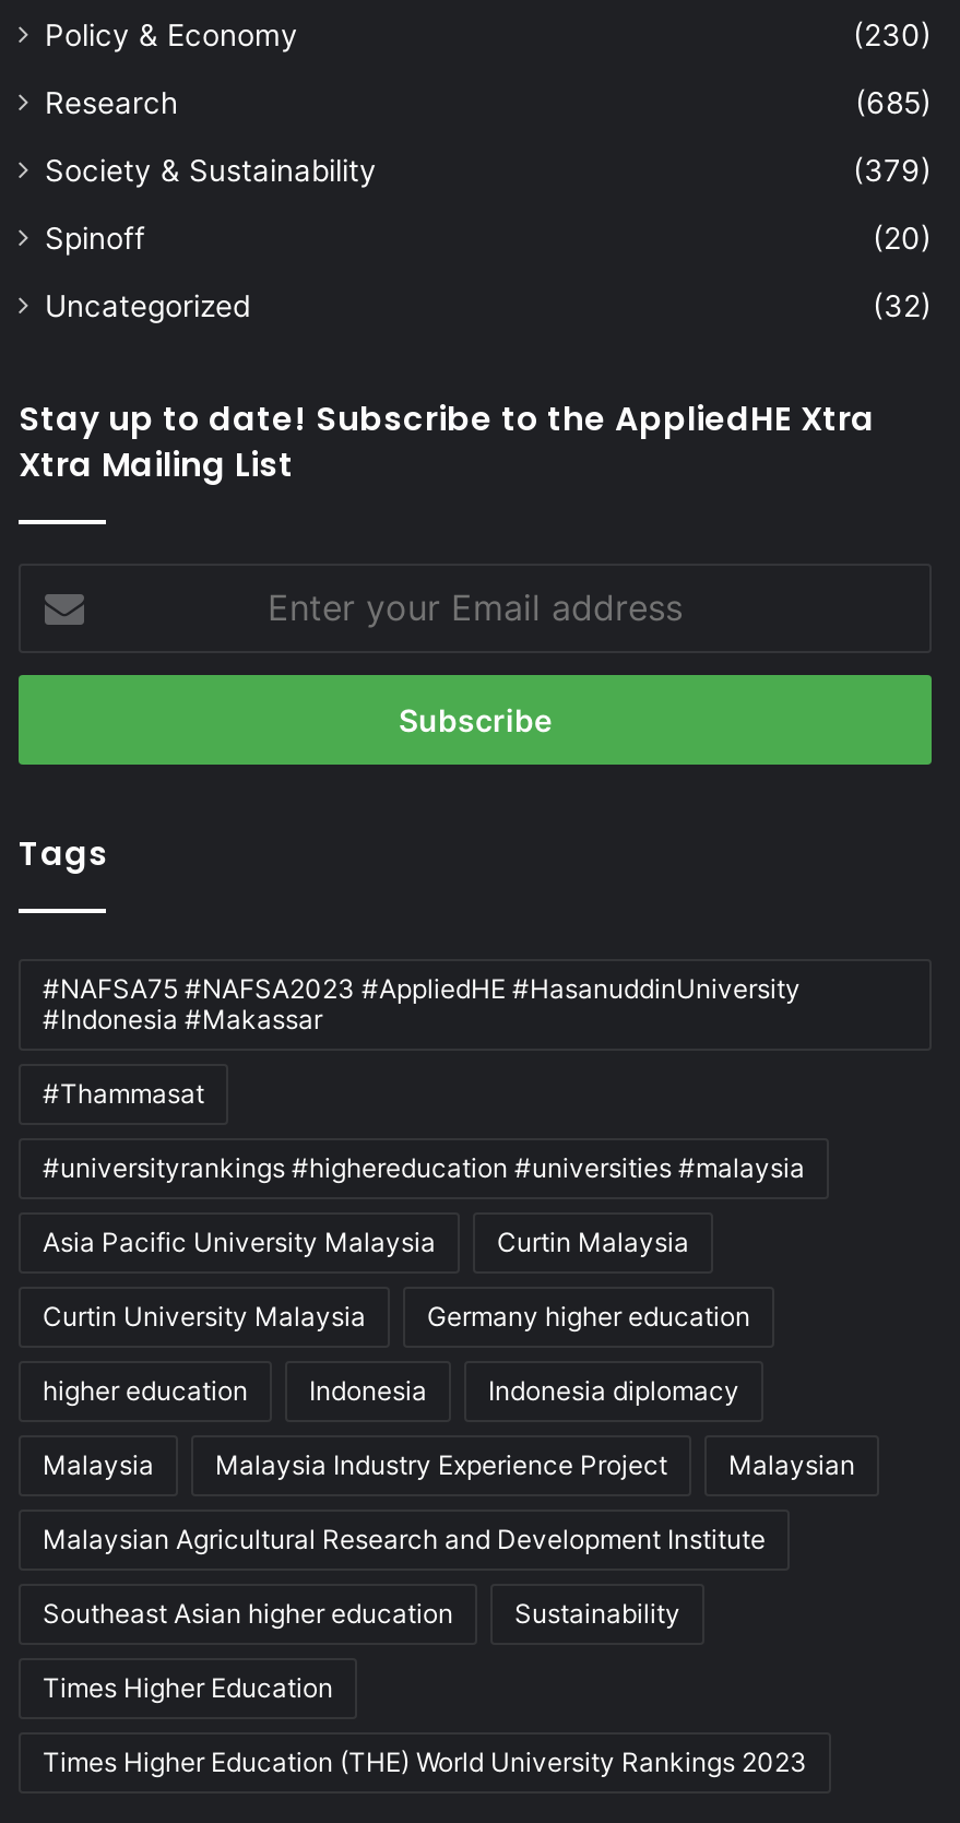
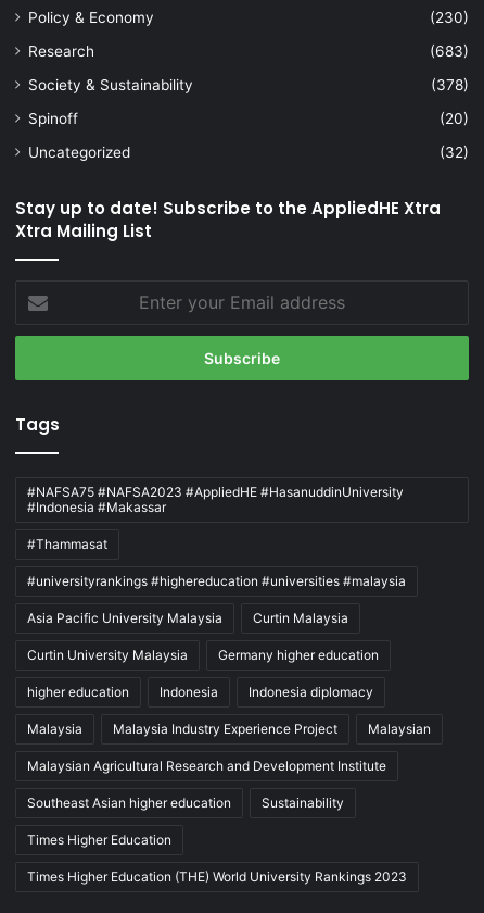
- (685)
+ (683)

- (379)
+ (378)
